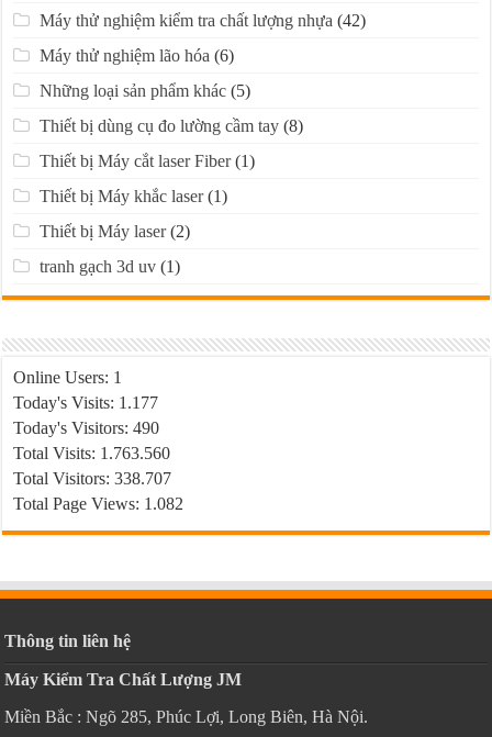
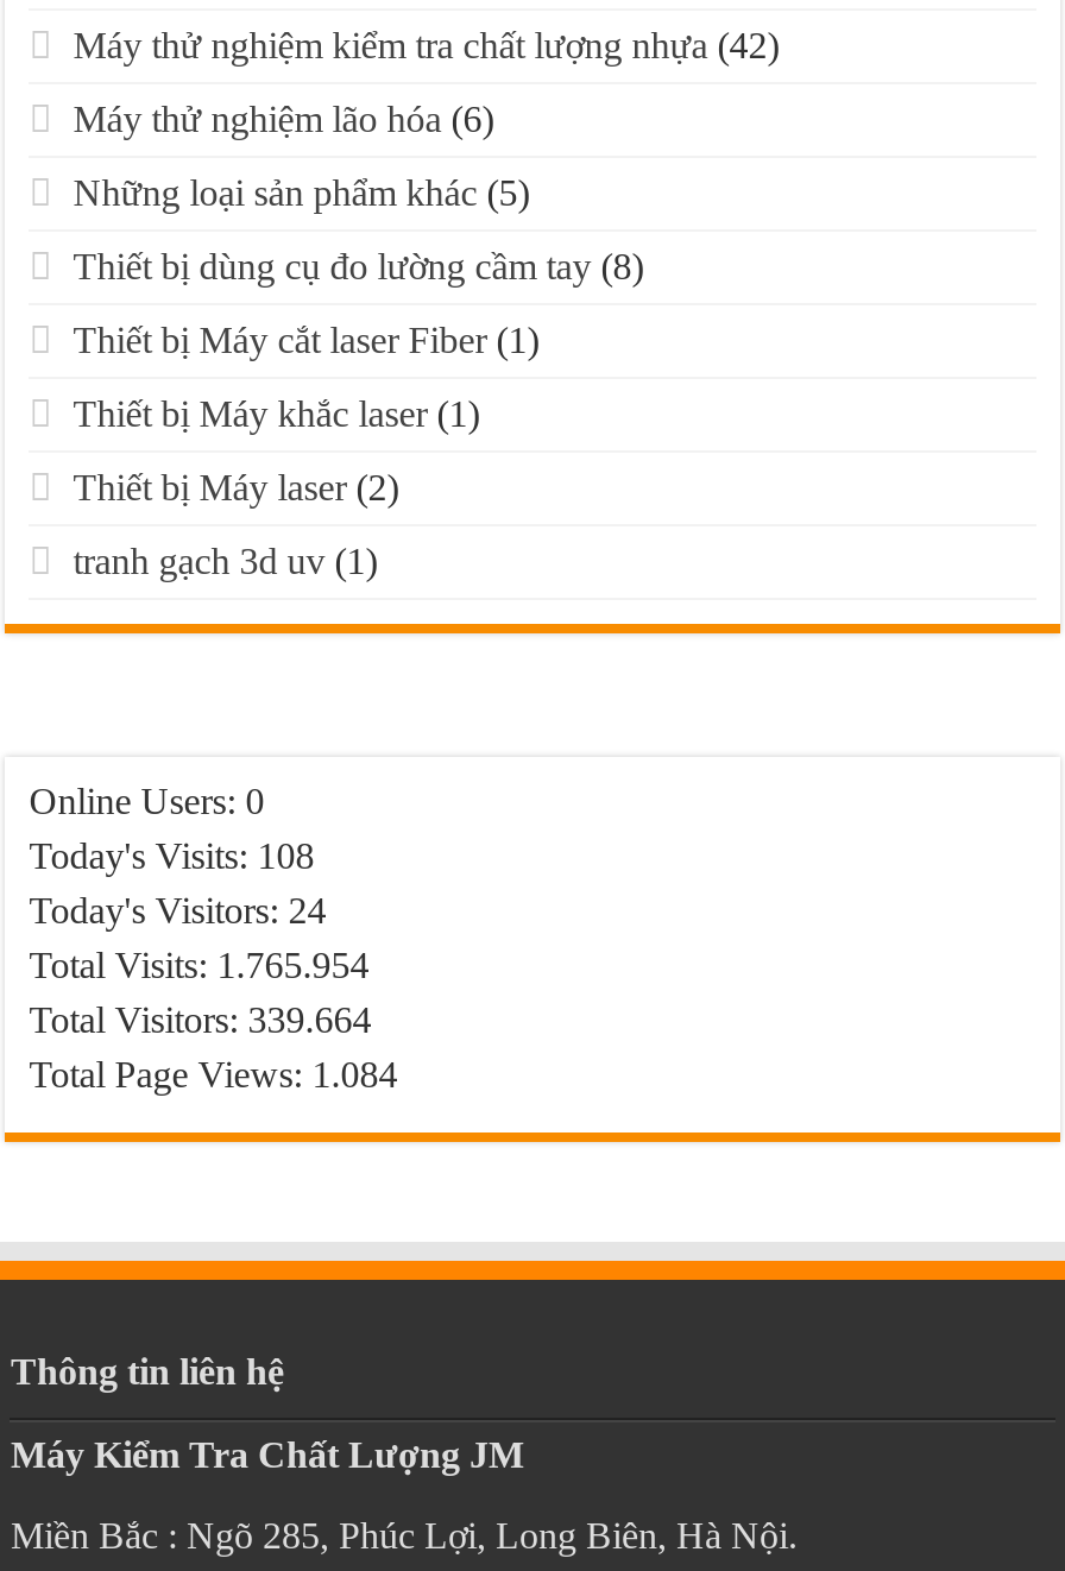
- Online Users: 1
+ Online Users: 0

- Today's Visits: 1.177
+ Today's Visits: 108

- Today's Visitors: 490
+ Today's Visitors: 24

- Total Visits: 1.763.560
+ Total Visits: 1.765.954

- Total Visitors: 338.707
+ Total Visitors: 339.664

- Total Page Views: 1.082
+ Total Page Views: 1.084
